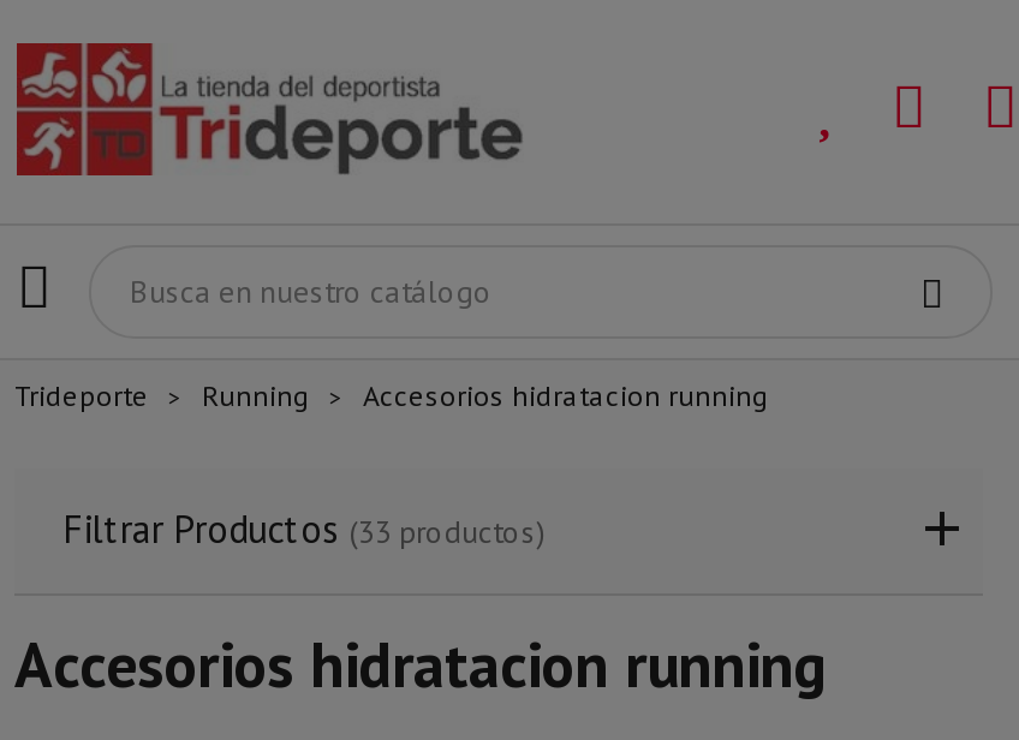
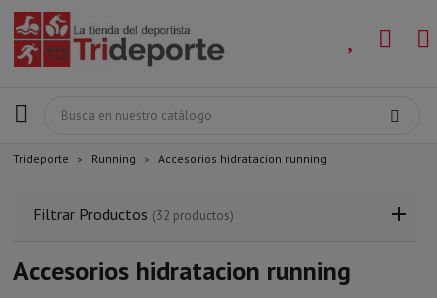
- Filtrar Productos (33 productos)
+ Filtrar Productos (32 productos)
